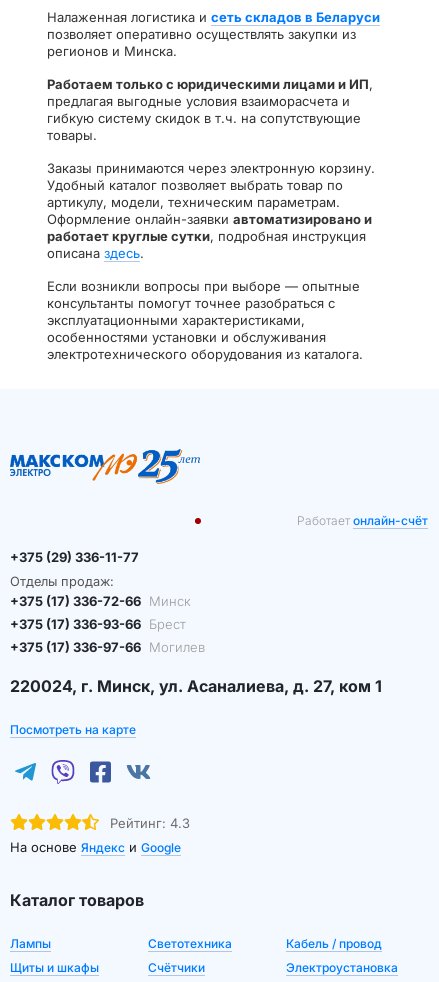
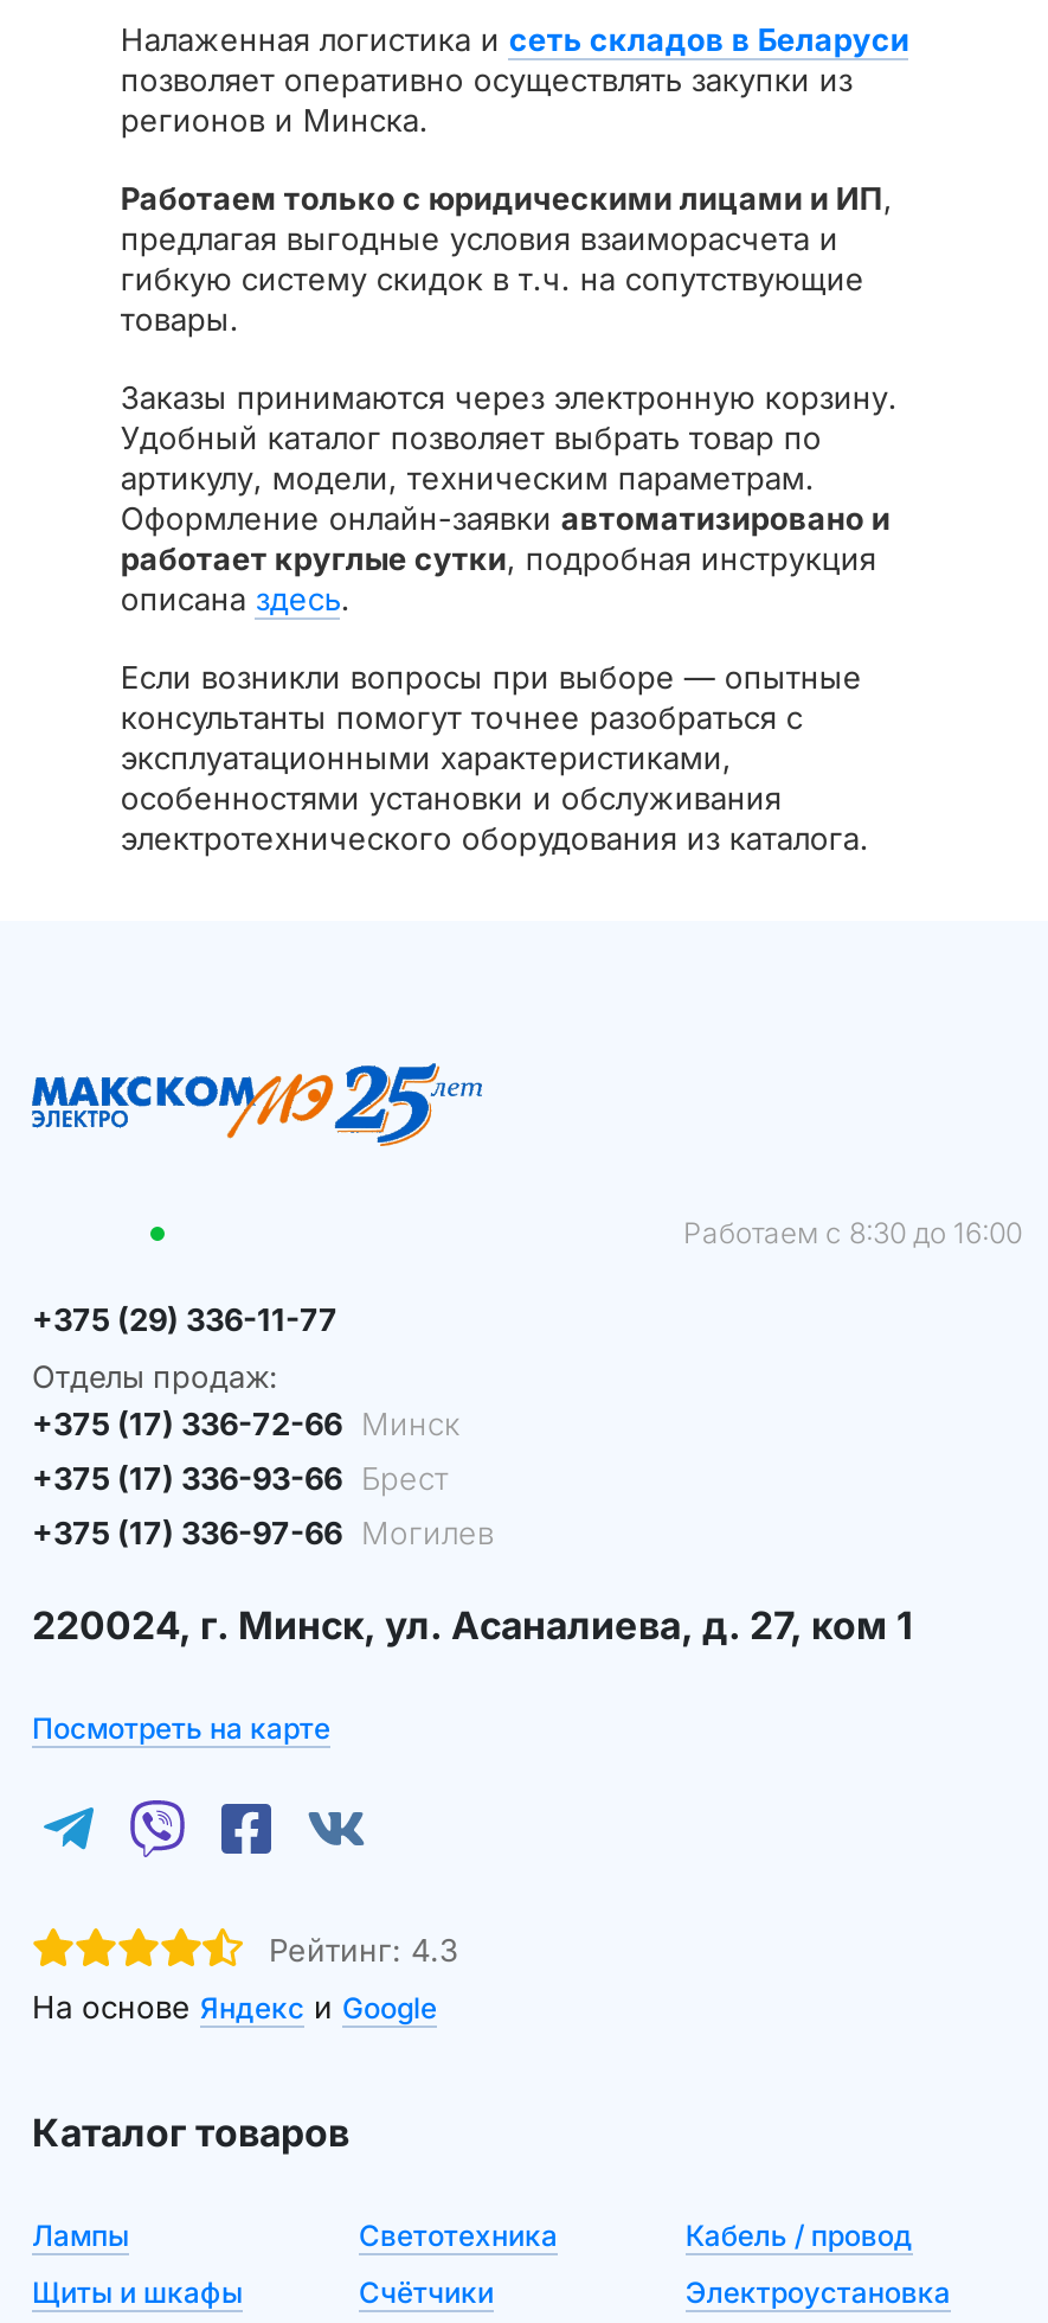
- Работает онлайн-счёт
+ Работаем с 8:30 до 16:00
